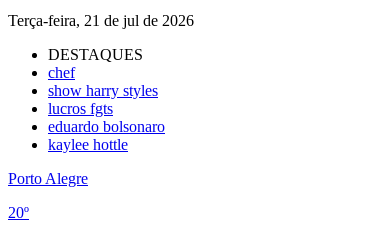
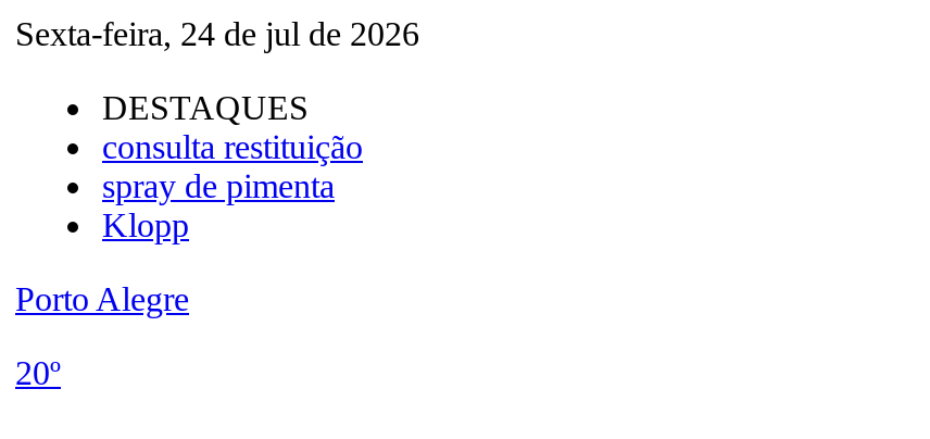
- Terça-feira, 21 de jul de 2026
+ Sexta-feira, 24 de jul de 2026

- chef
- show harry styles
- lucros fgts
- eduardo bolsonaro
- kaylee hottle
+ consulta restituição
+ spray de pimenta
+ Klopp
